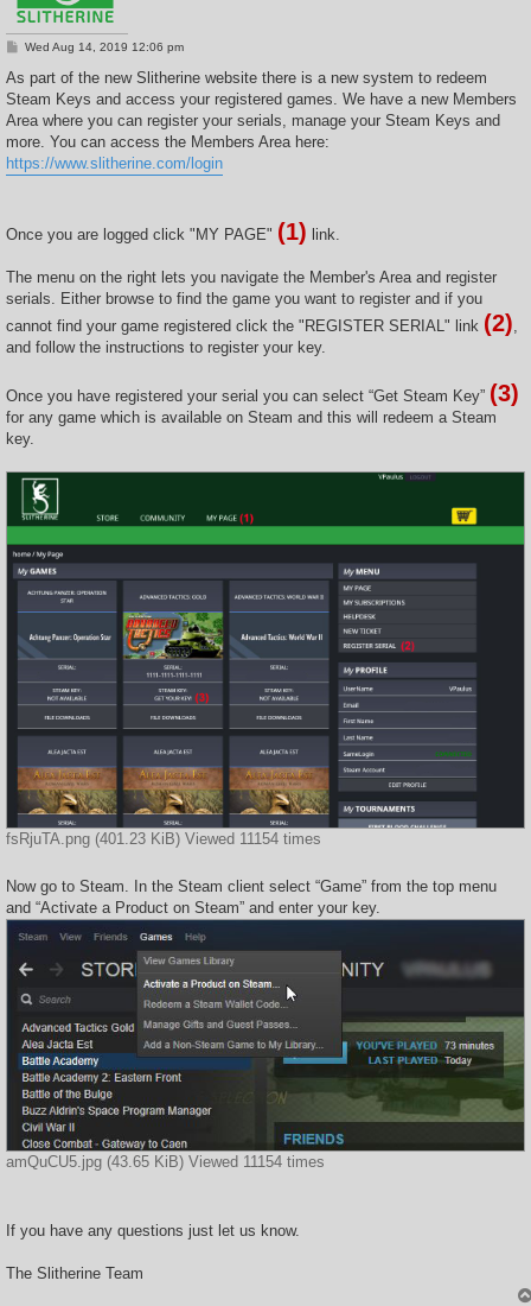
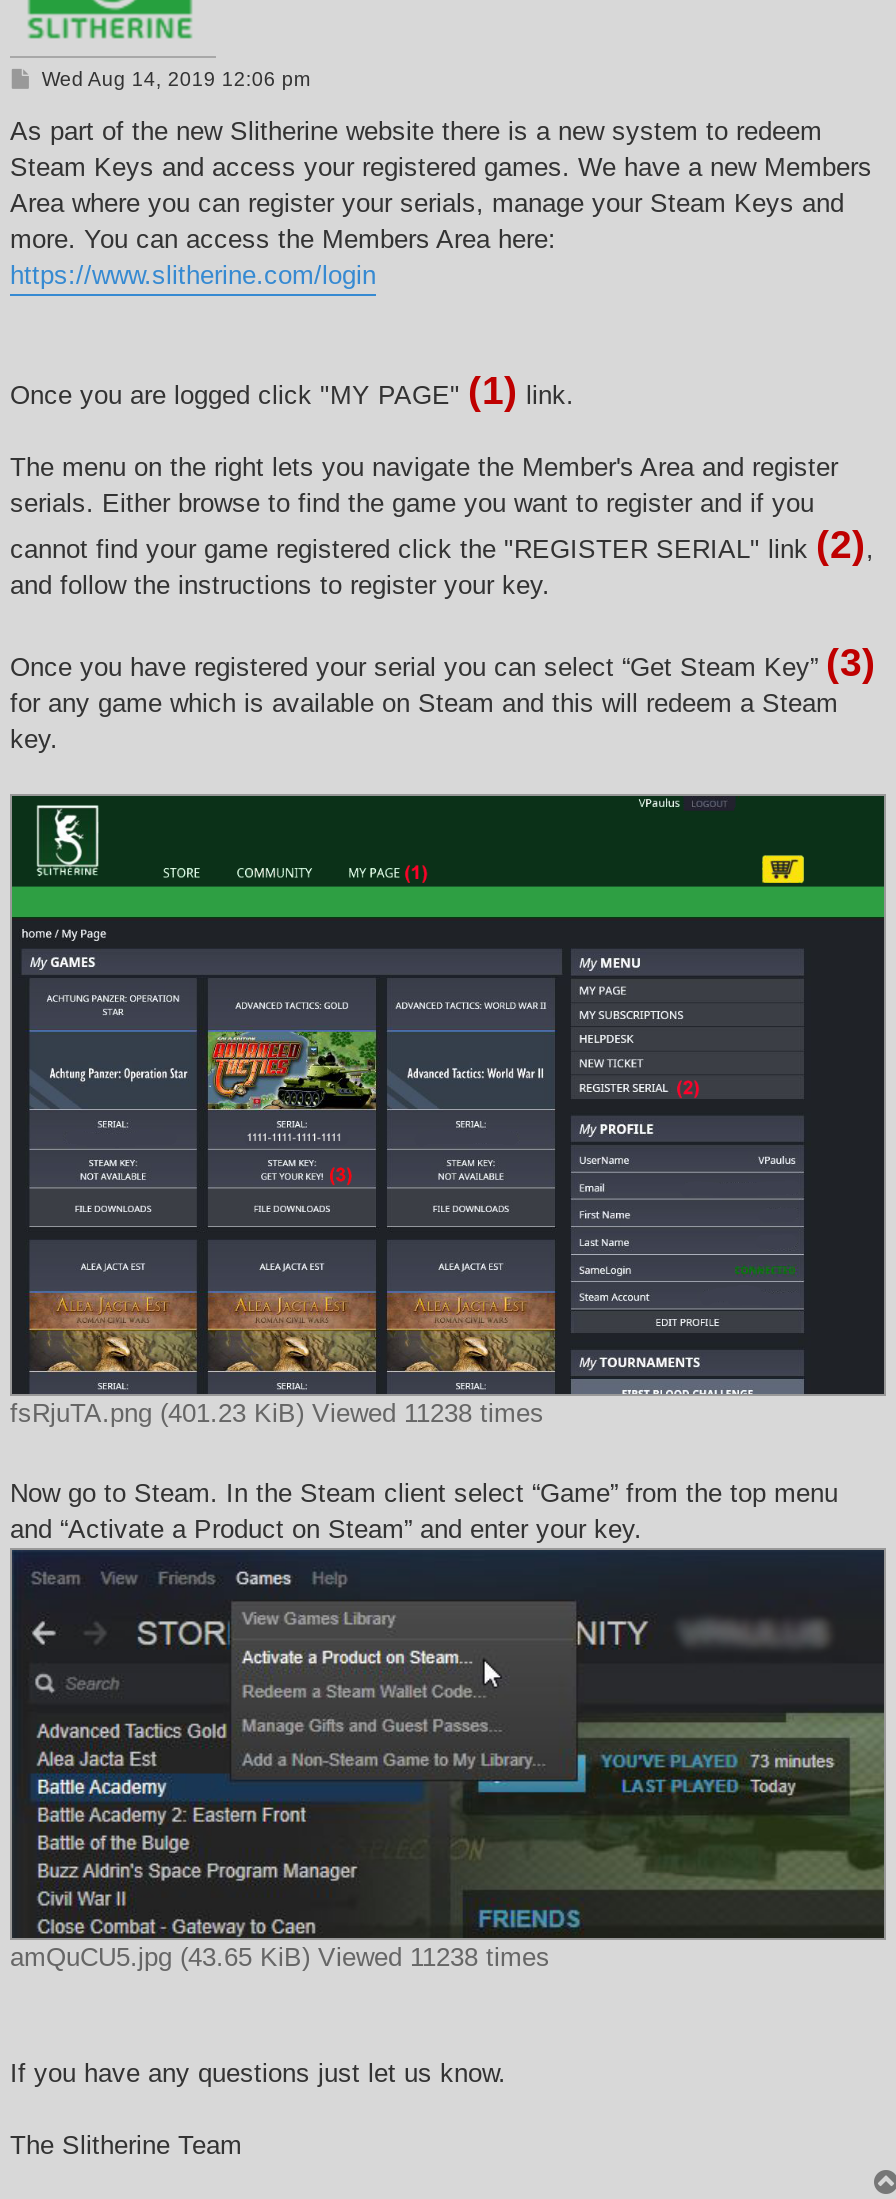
- fsRjuTA.png (401.23 KiB) Viewed 11154 times
+ fsRjuTA.png (401.23 KiB) Viewed 11238 times

- amQuCU5.jpg (43.65 KiB) Viewed 11154 times
+ amQuCU5.jpg (43.65 KiB) Viewed 11238 times
